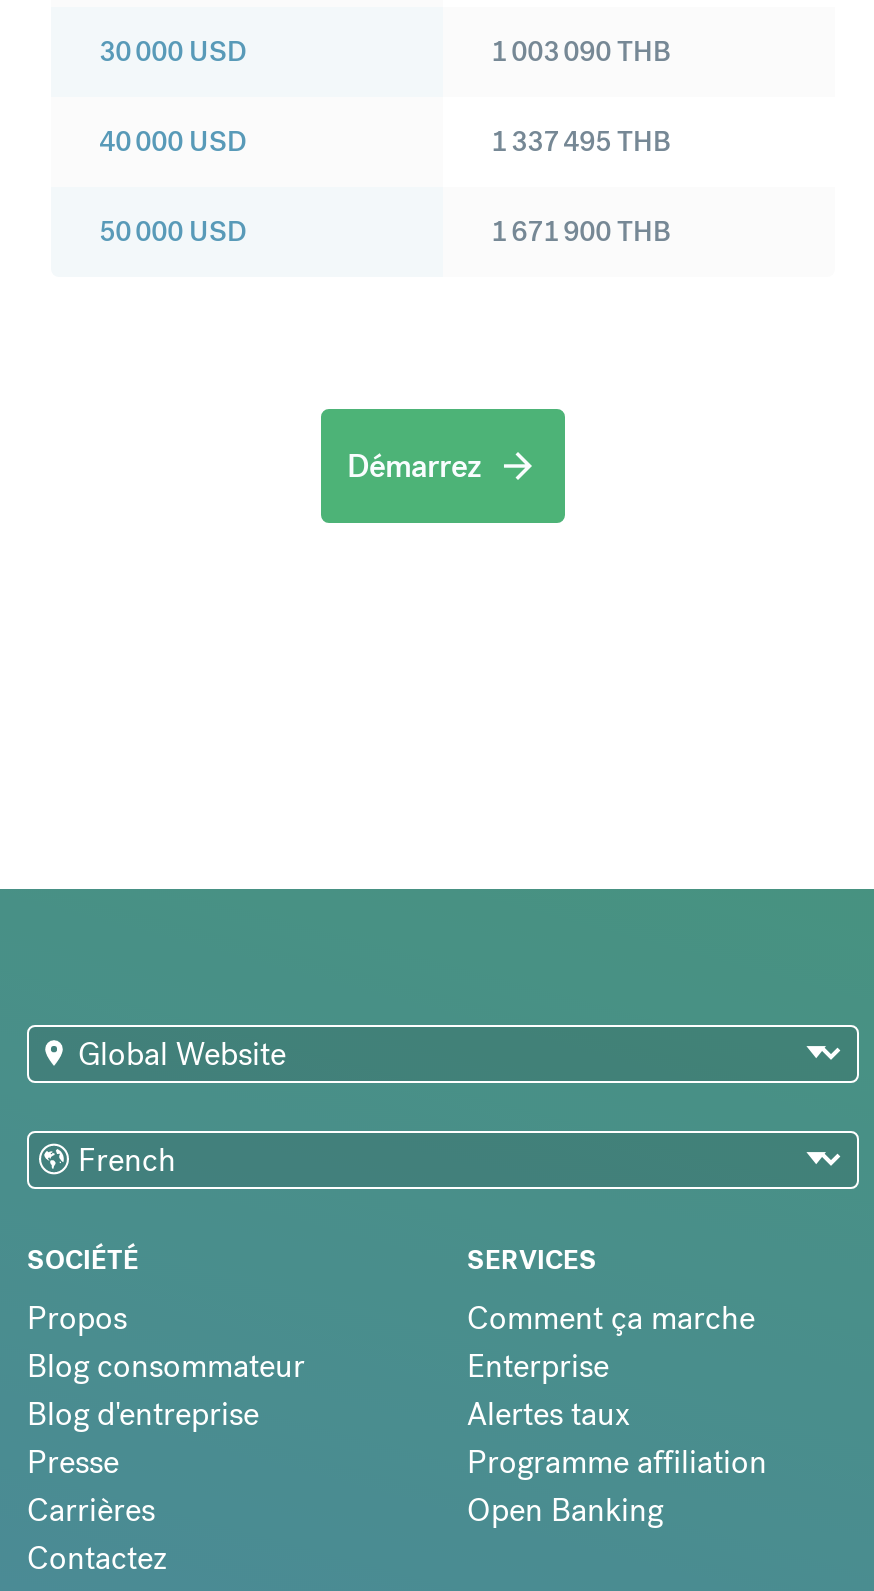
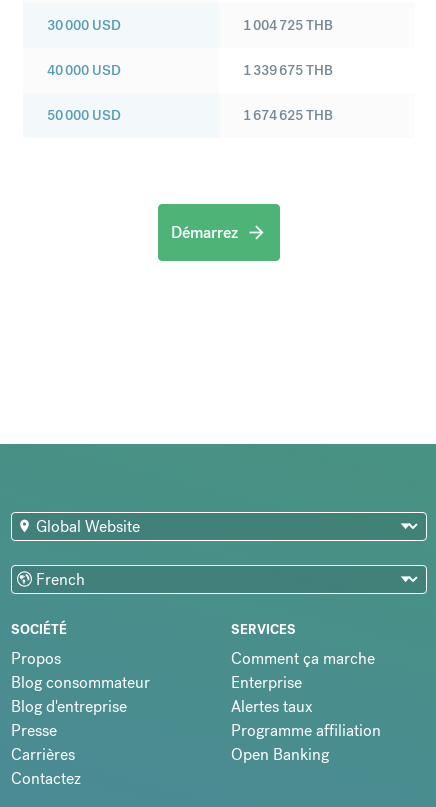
- 1 003 090THB
+ 1 004 725THB

- 1 337 495 THB
+ 1 339 675 THB

- 1 671 900THB
+ 1 674 625THB
